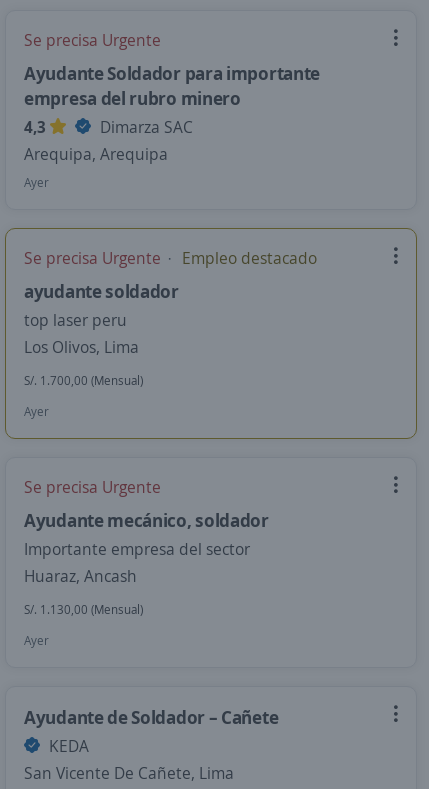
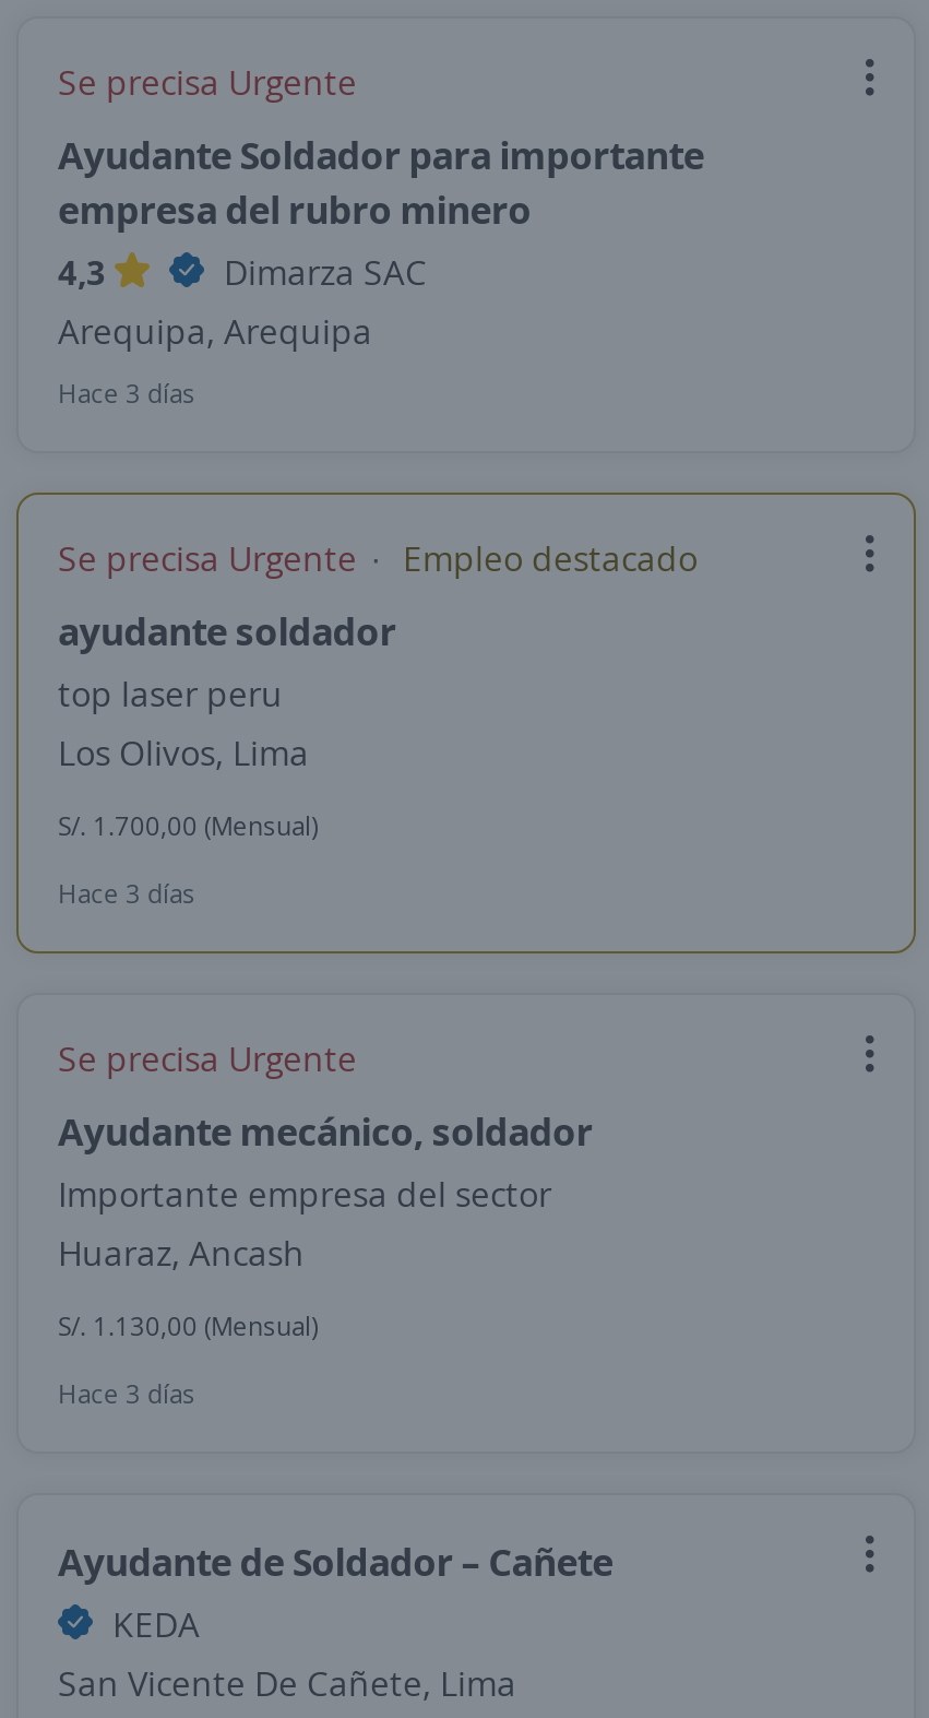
- Ayer
+ Hace 3 días

- Ayer
+ Hace 3 días

- Ayer
+ Hace 3 días
